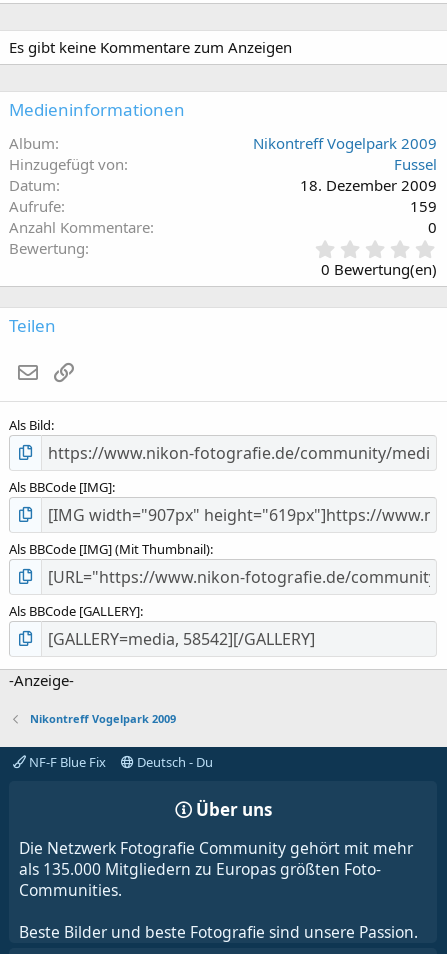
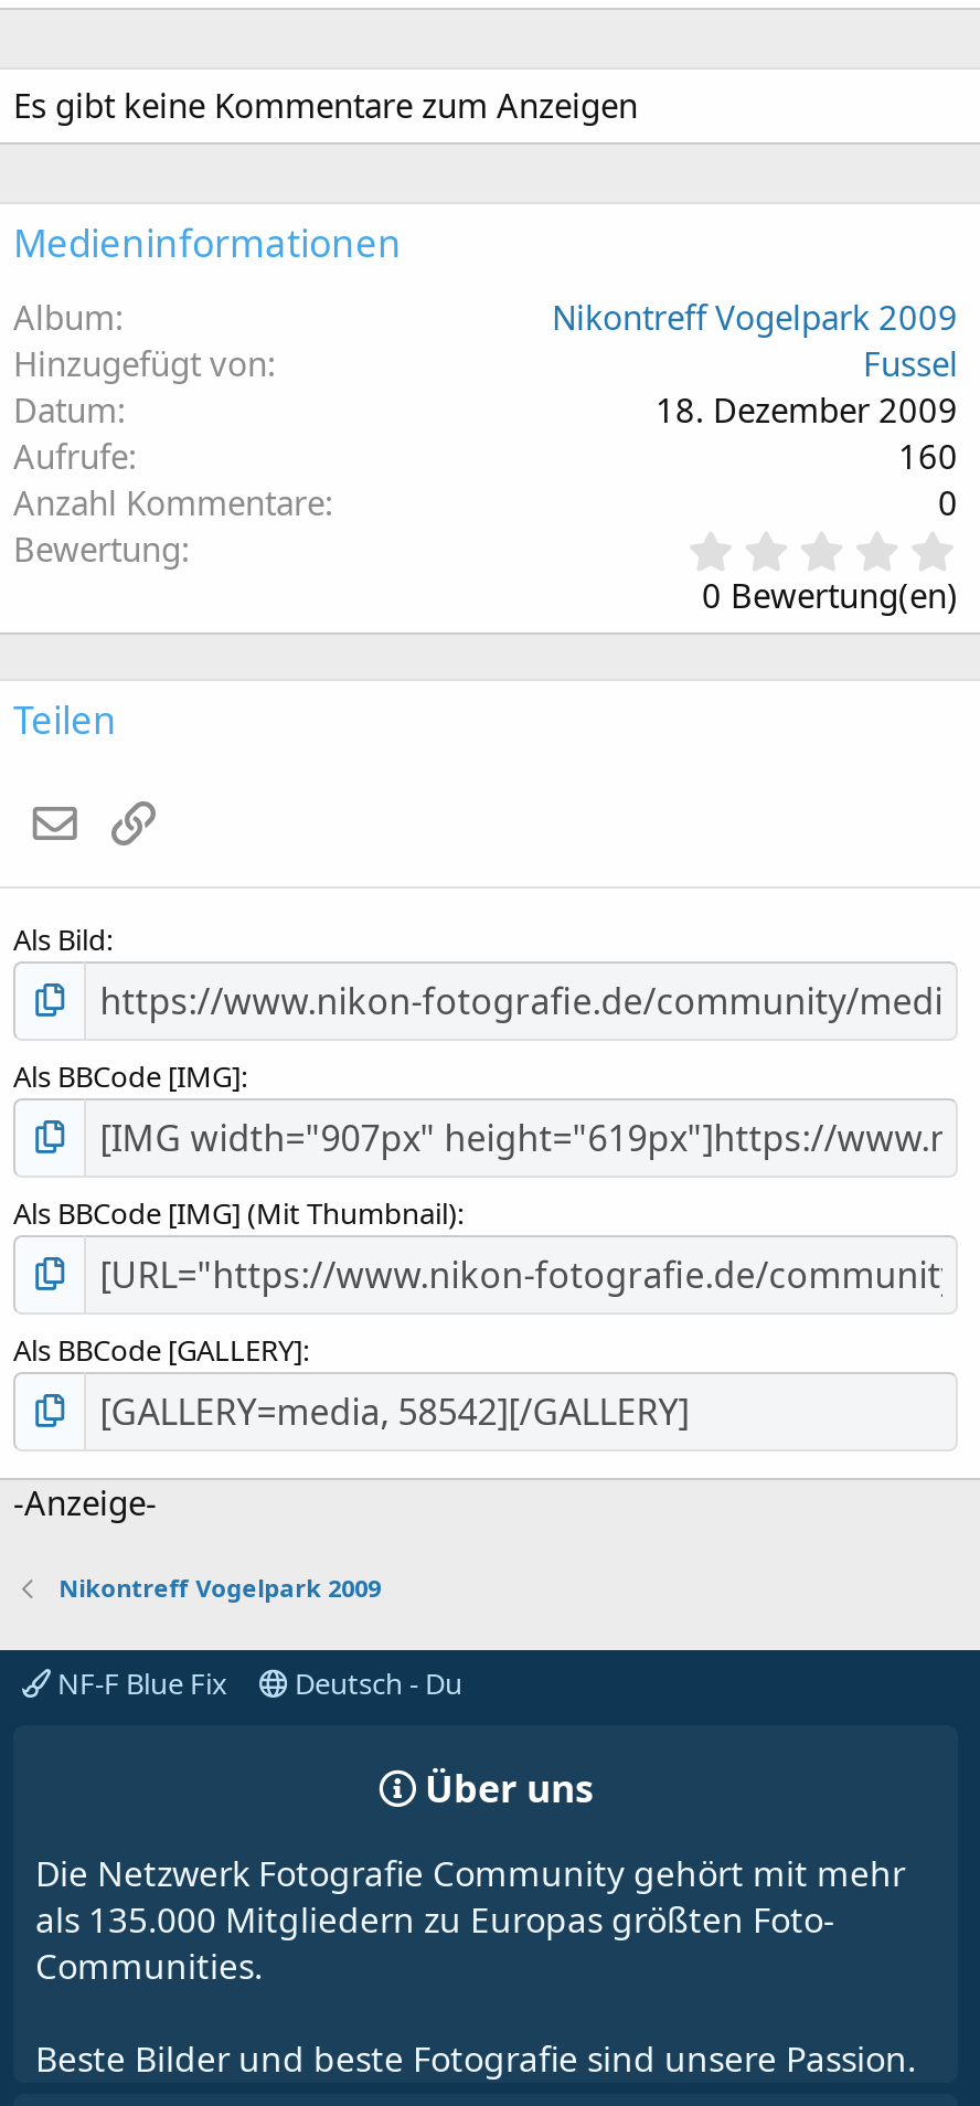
- 159
+ 160
